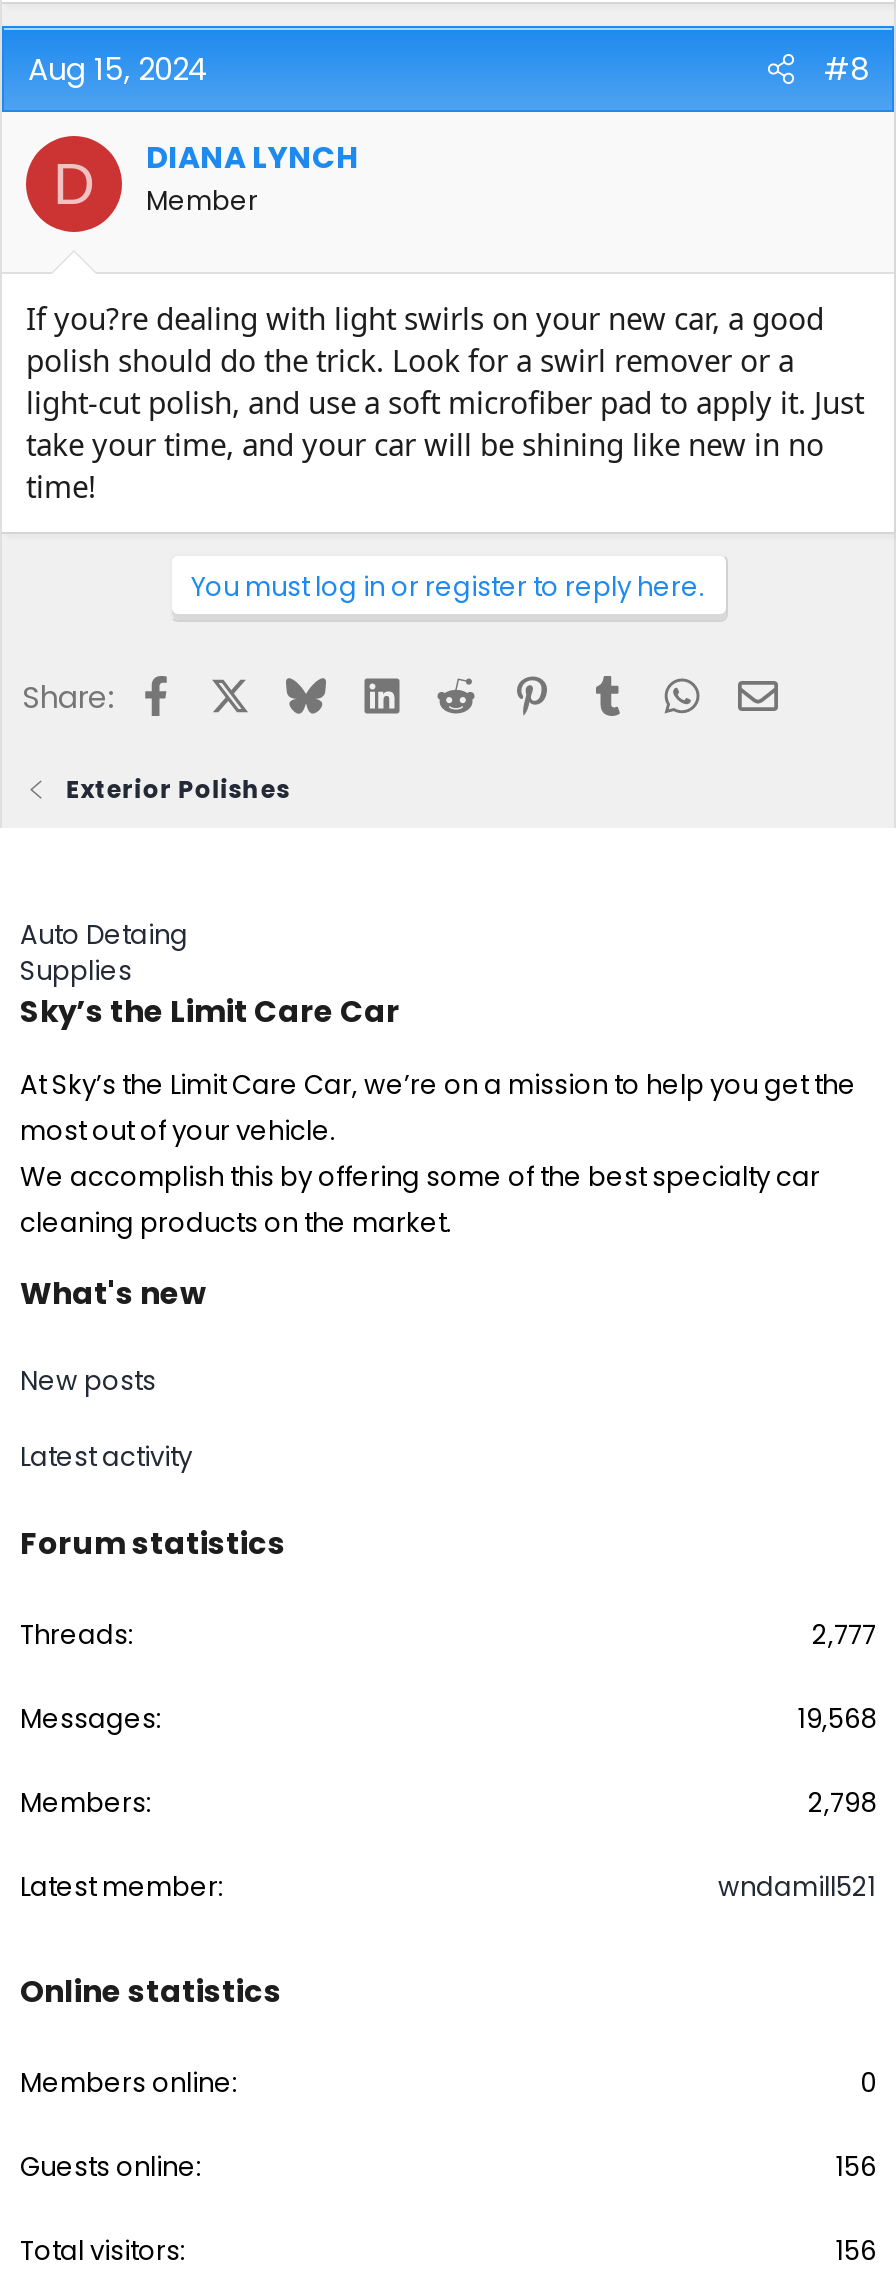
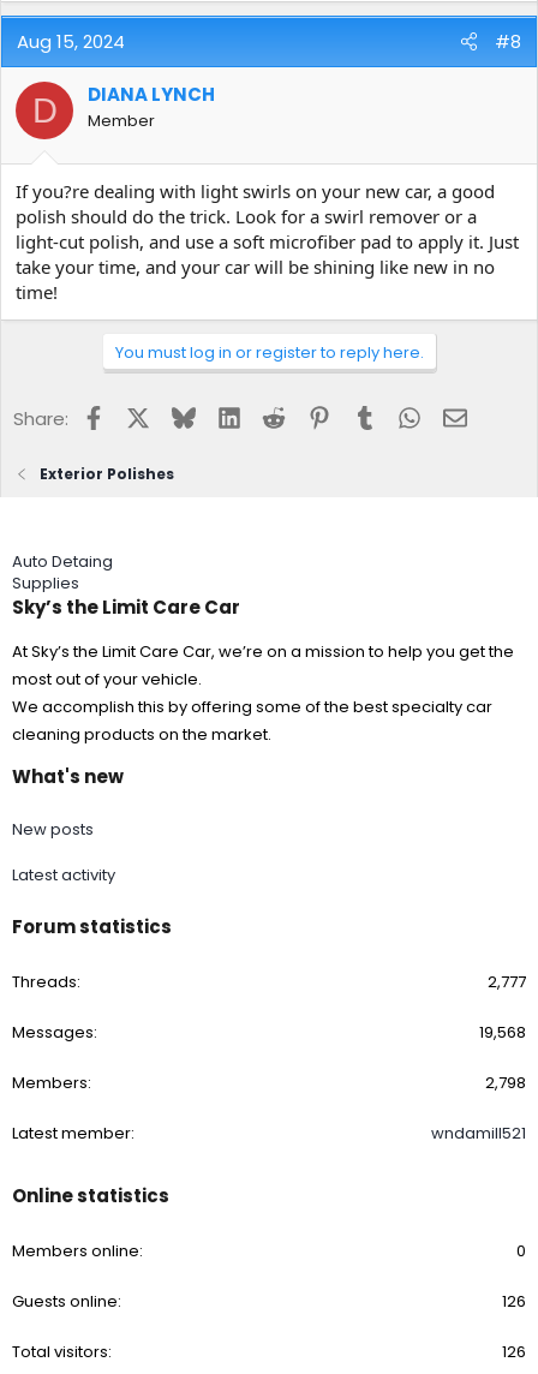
- 156
+ 126

- 156
+ 126
